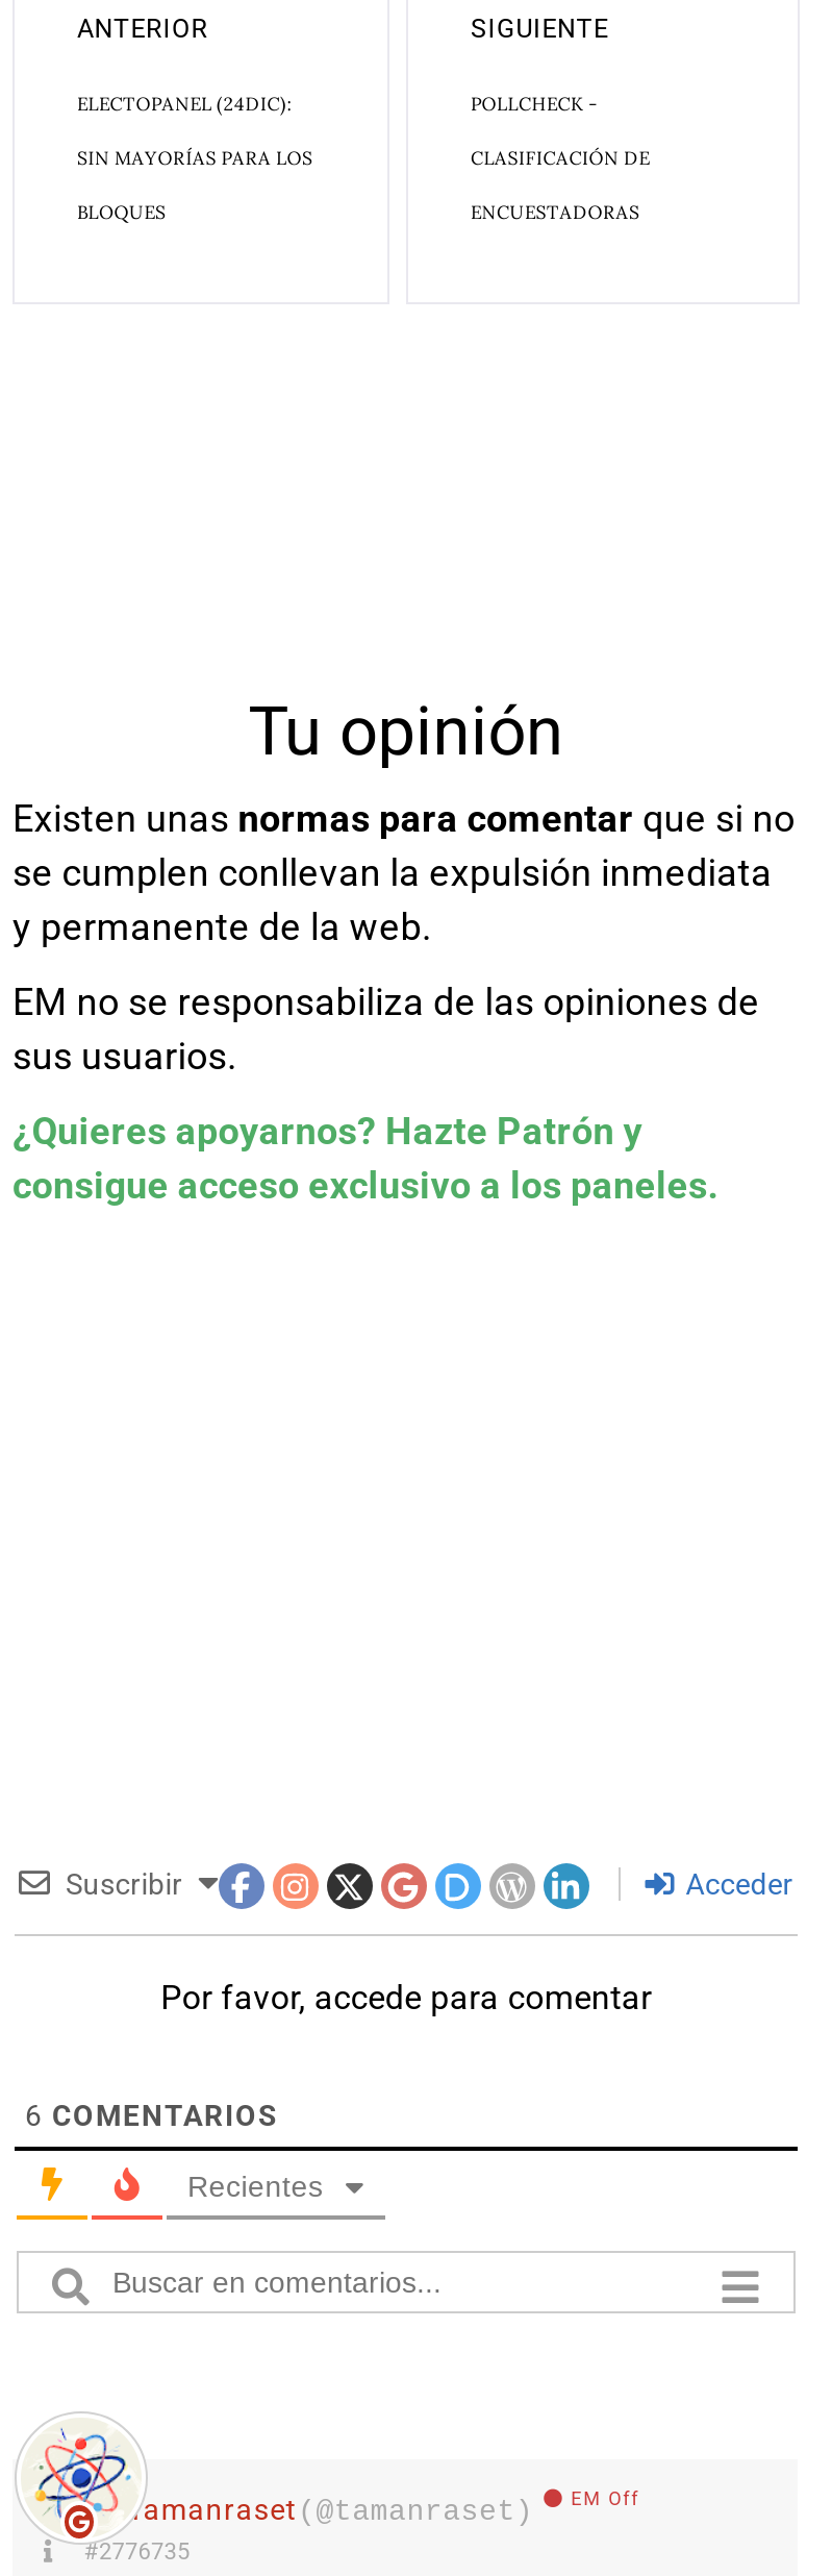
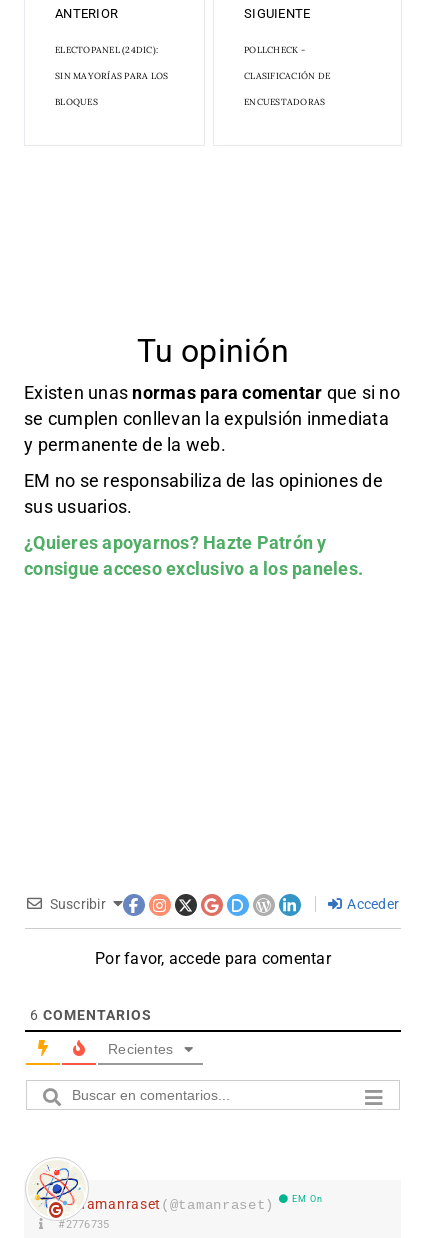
- EM Off
+ EM On
